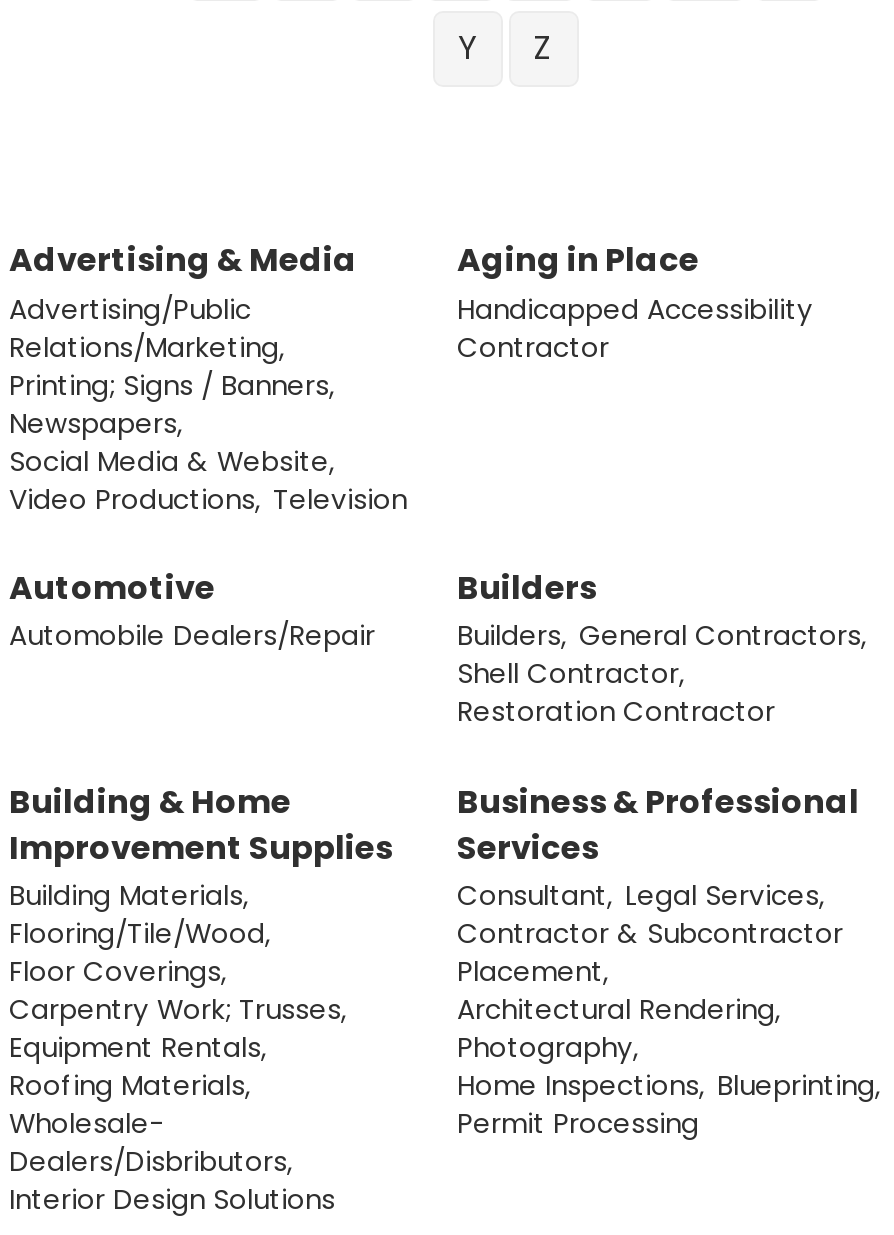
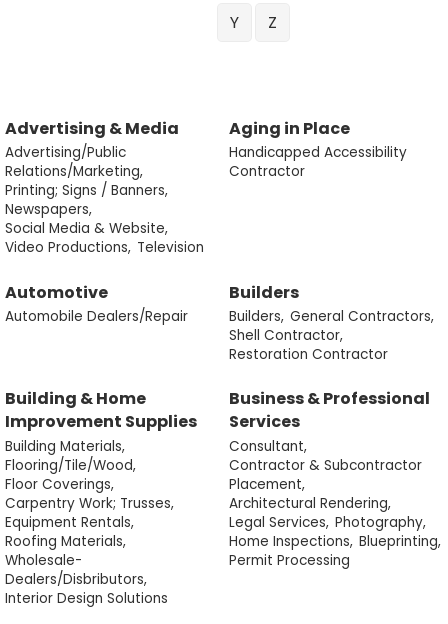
- Consultant, Legal Services,
+ Consultant,

- Photography,
+ Legal Services, Photography,
